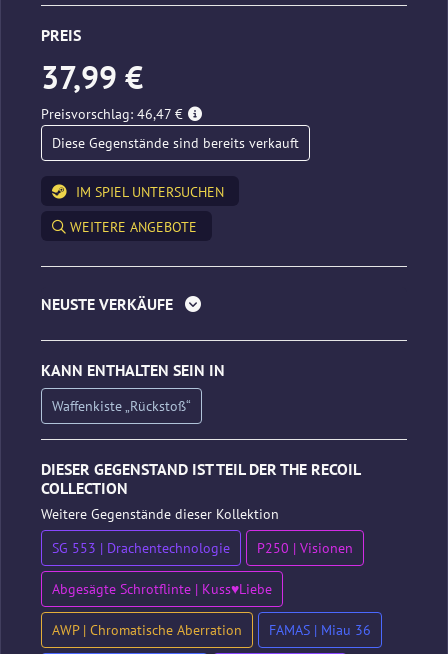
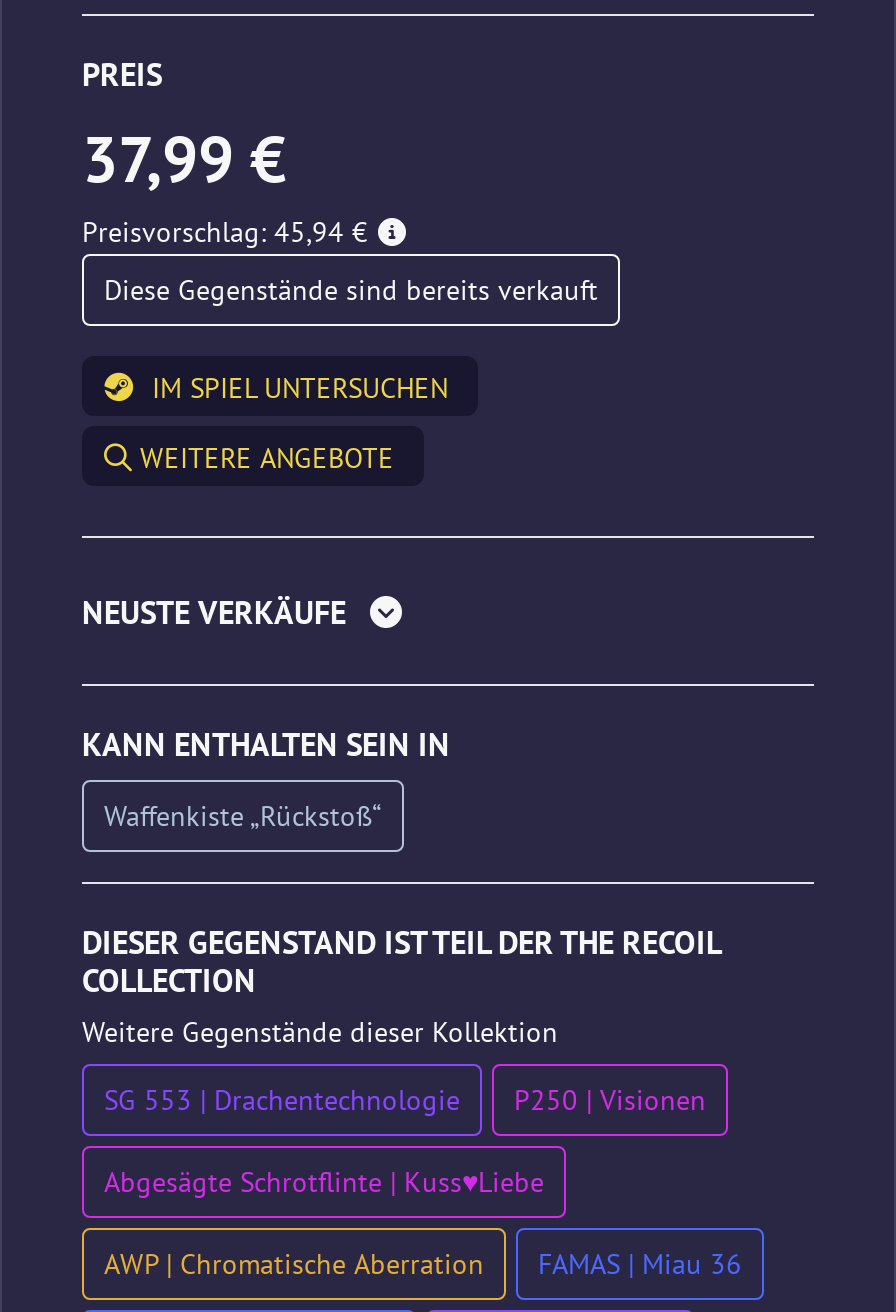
- Preisvorschlag: 46,47 €
+ Preisvorschlag: 45,94 €
